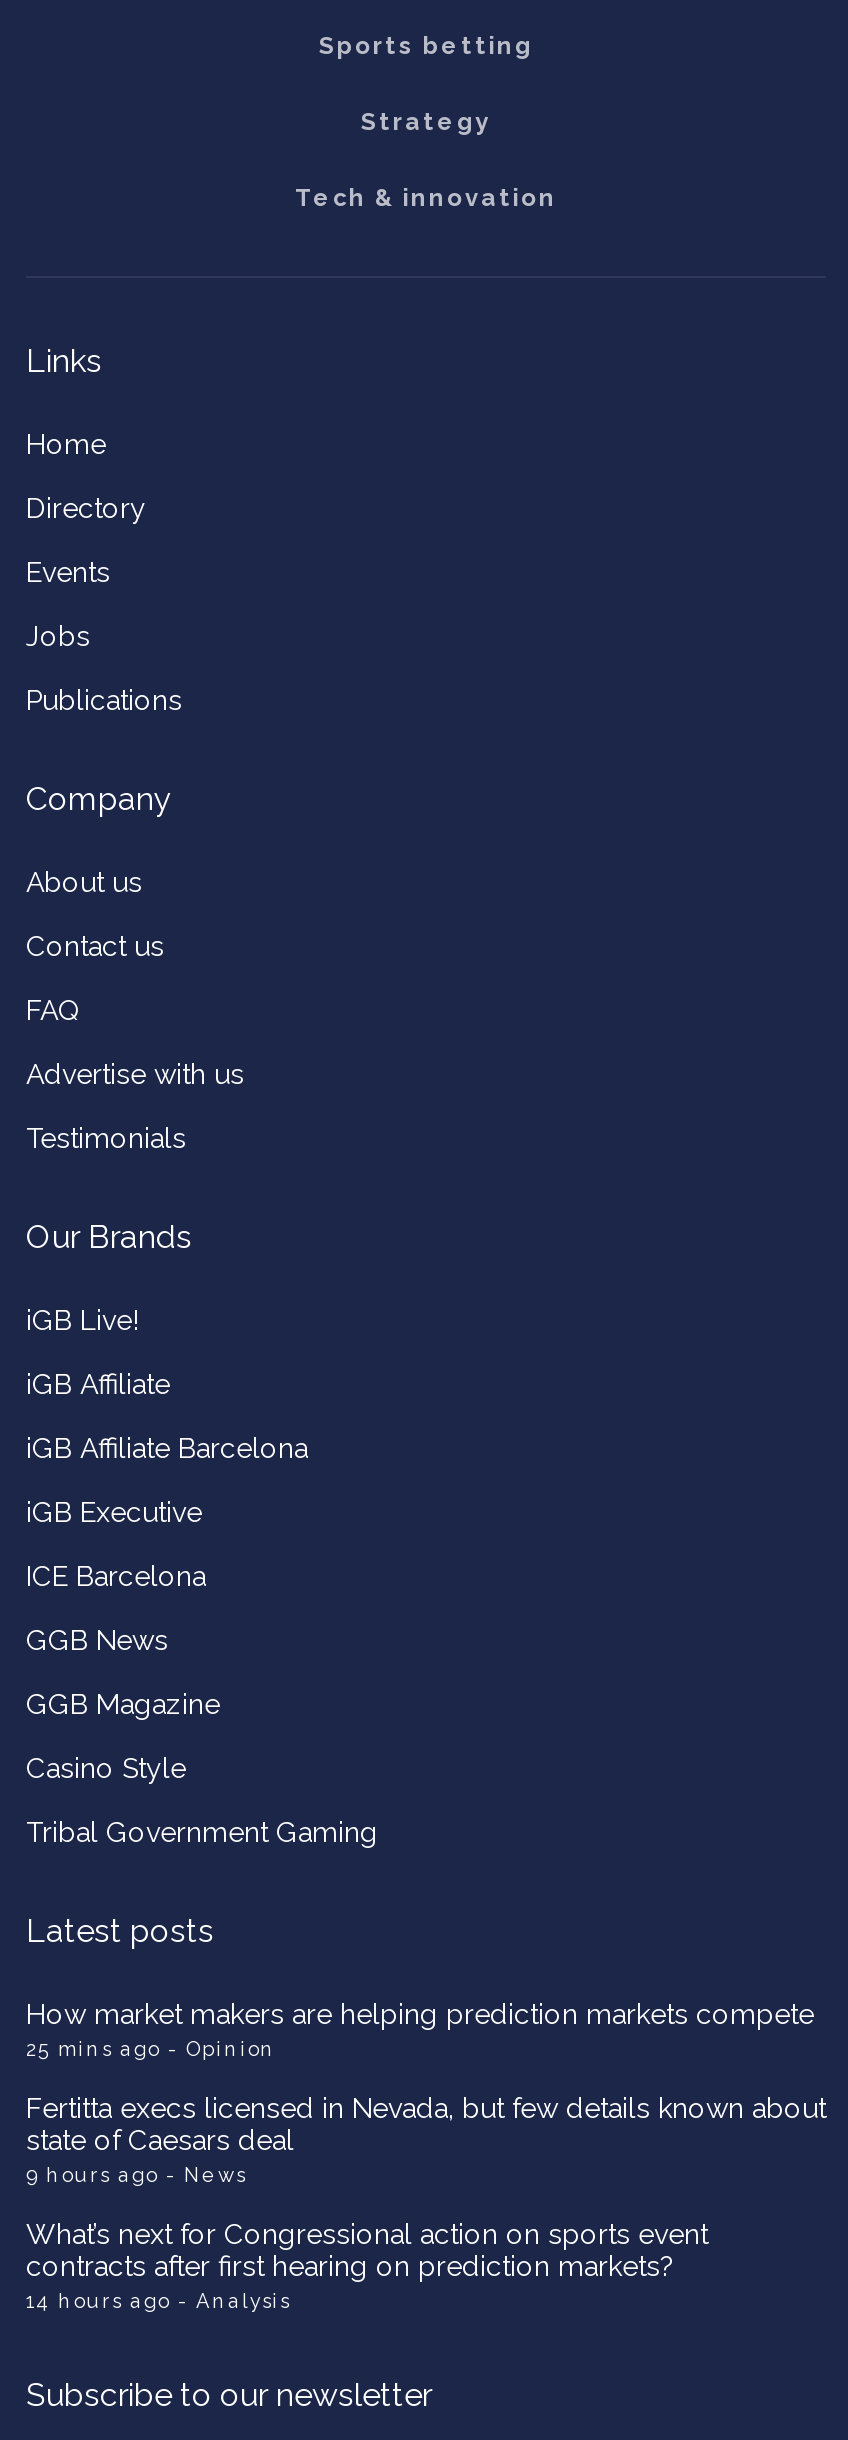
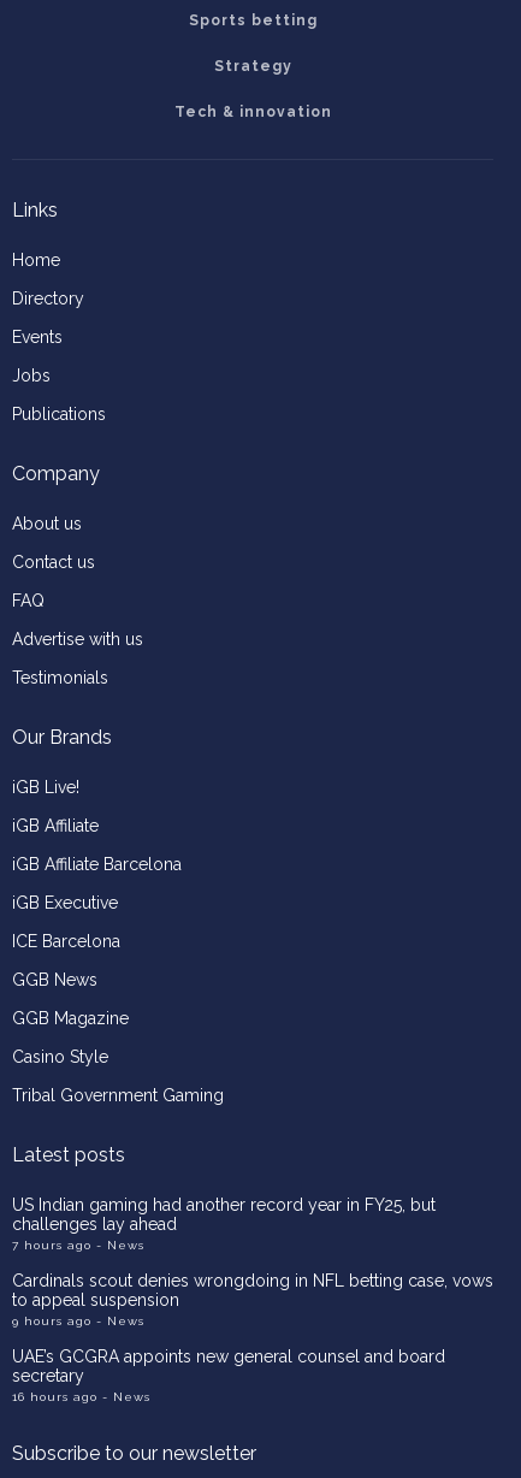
- How market makers are helping prediction markets compete
- 25 mins ago - Opinion
+ US Indian gaming had another record year in FY25, but
+ challenges lay ahead
+ 7 hours ago - News

- Fertitta execs licensed in Nevada, but few details known about
- state of Caesars deal
+ Cardinals scout denies wrongdoing in NFL betting case, vows
+ to appeal suspension

- What’s next for Congressional action on sports event
- contracts after first hearing on prediction markets?
- 14 hours ago - Analysis
+ UAE’s GCGRA appoints new general counsel and board
+ secretary
+ 16 hours ago - News
